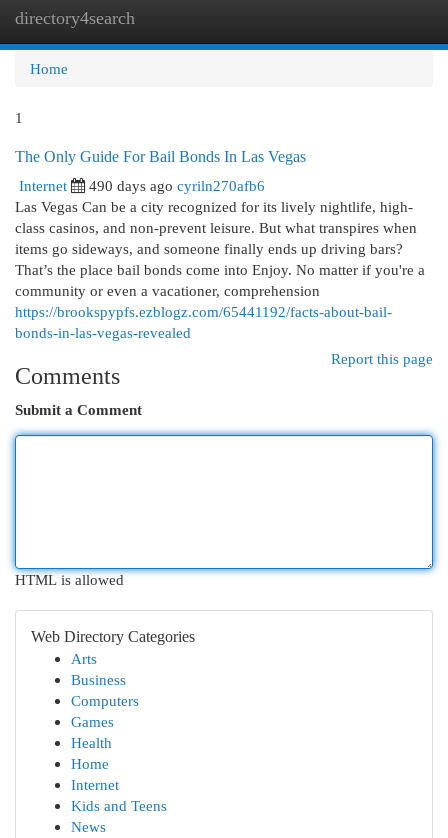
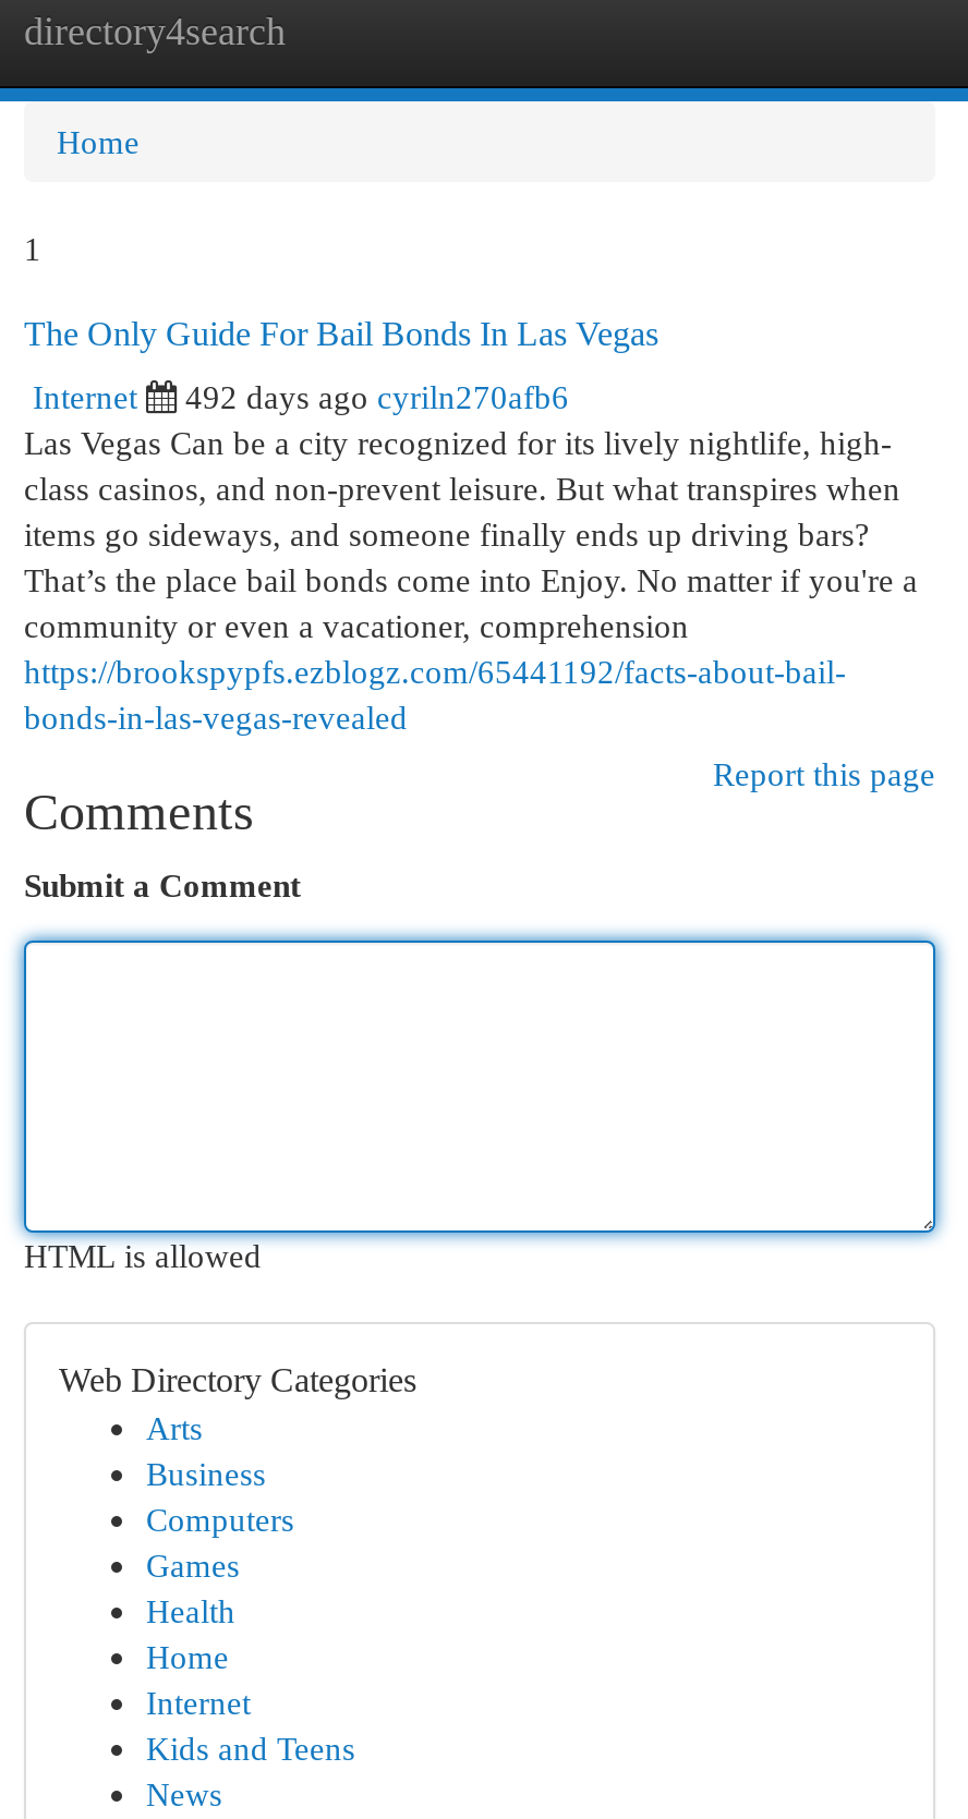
- 490 days ago cyriln270afb6
+ 492 days ago cyriln270afb6
